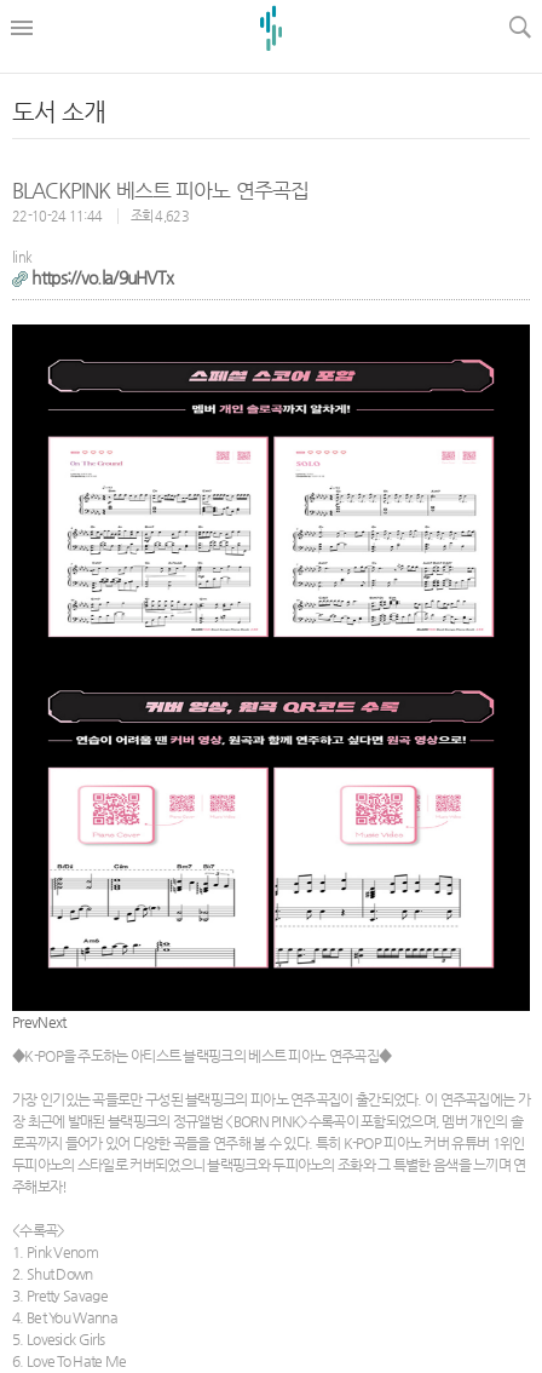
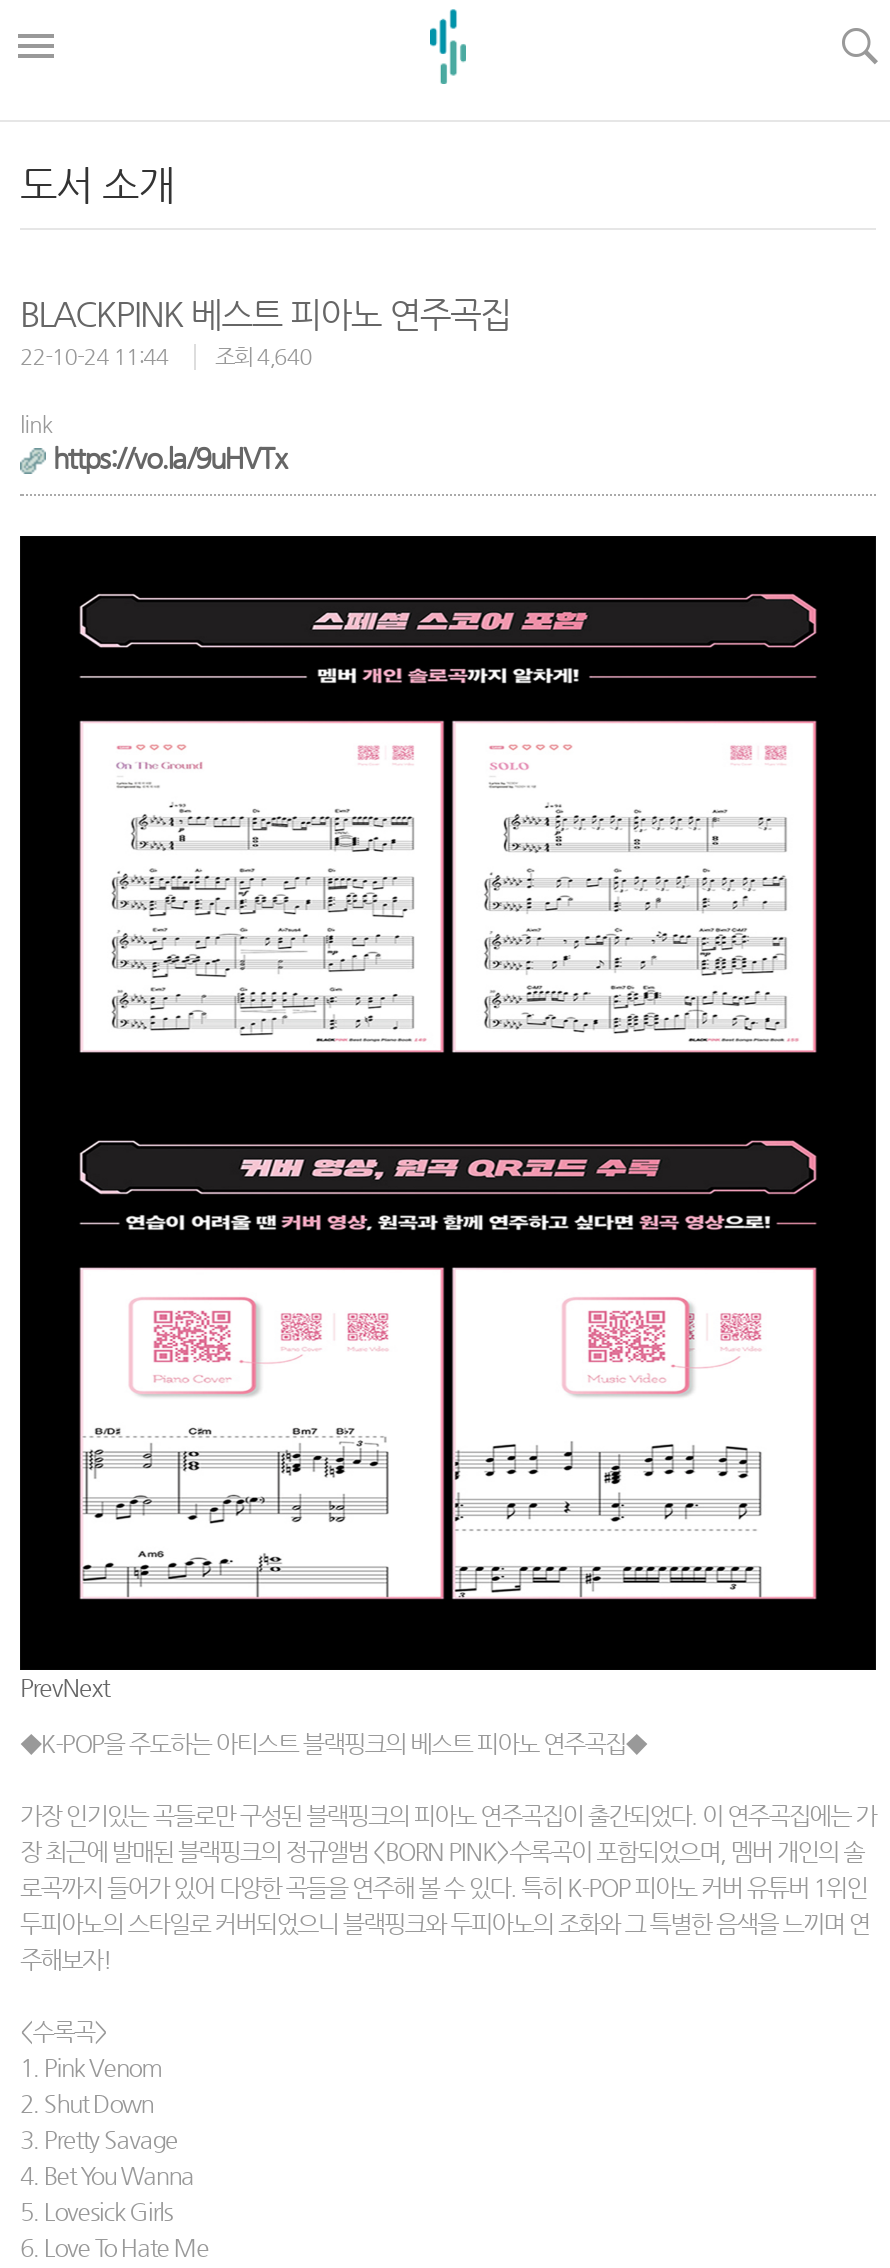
- 22-10-24 11:44 조회 4,623
+ 22-10-24 11:44 조회 4,640
